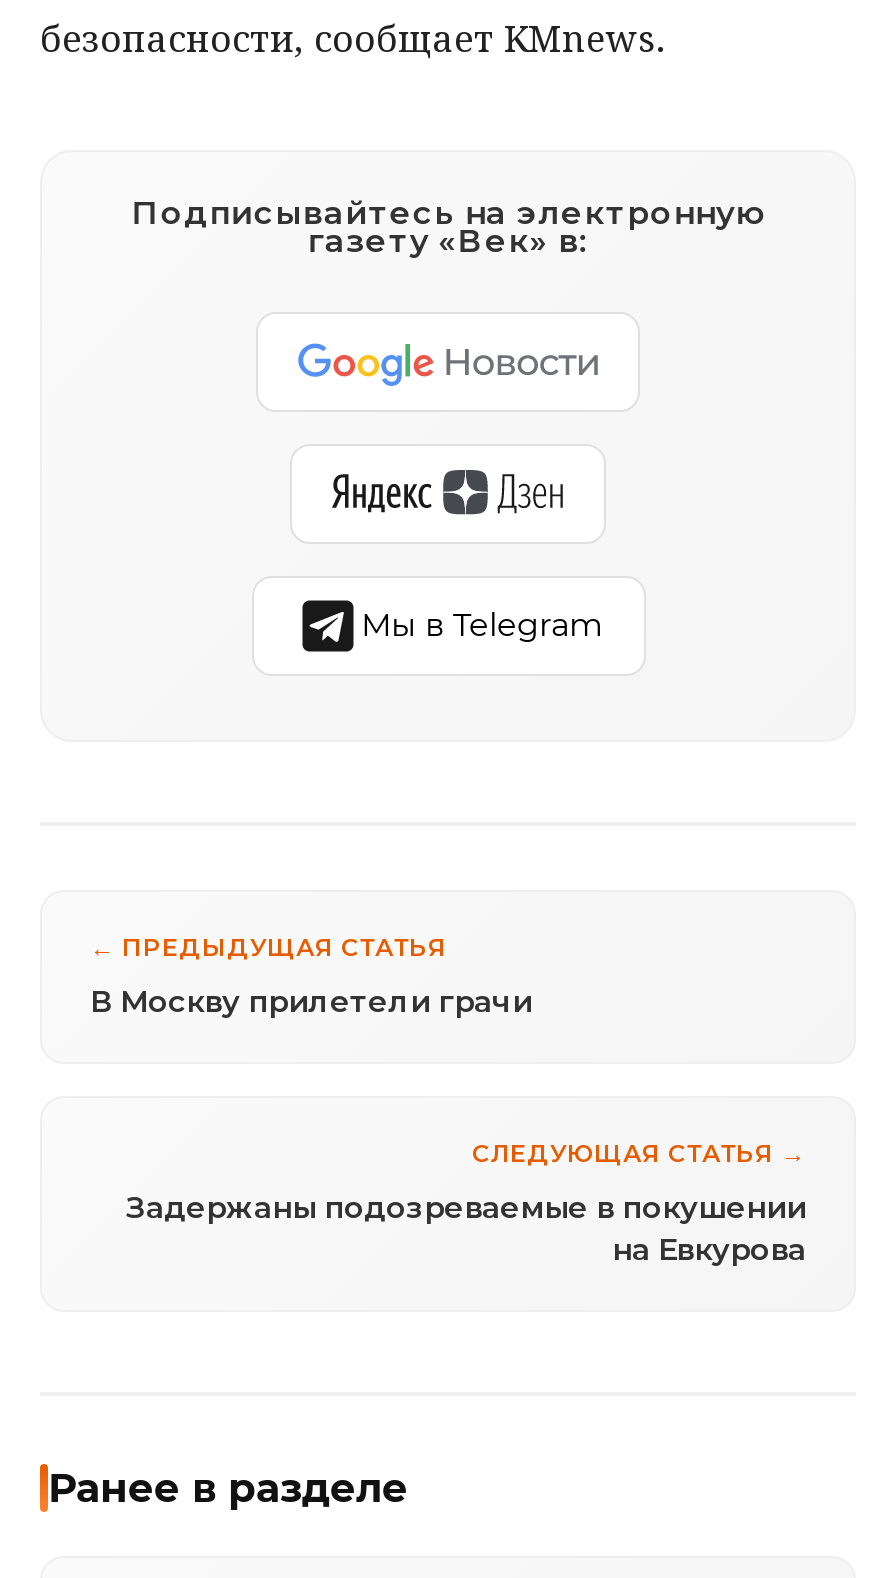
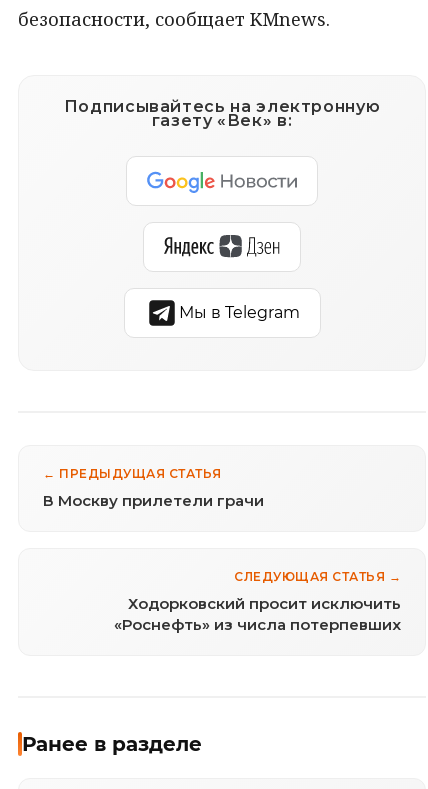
- Задержаны подозреваемые в покушении
- на Евкурова
+ Ходорковский просит исключить
+ «Роснефть» из числа потерпевших
